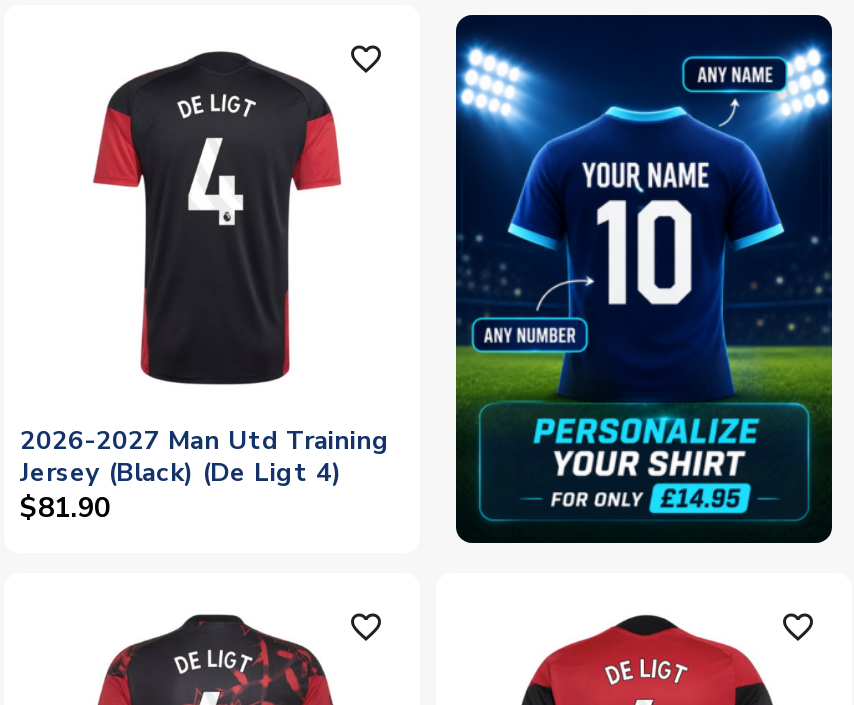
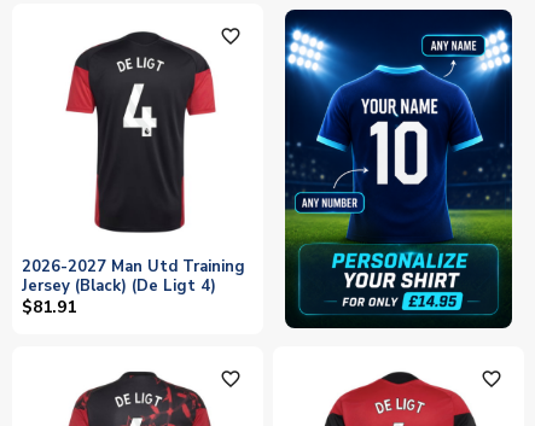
- $81.90
+ $81.91
